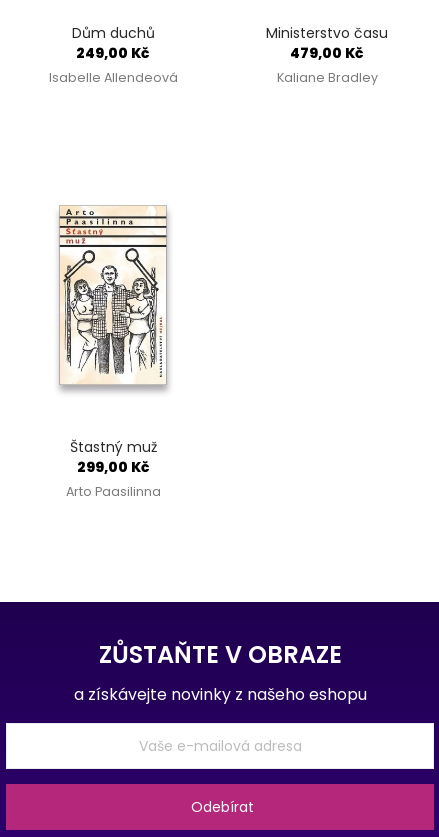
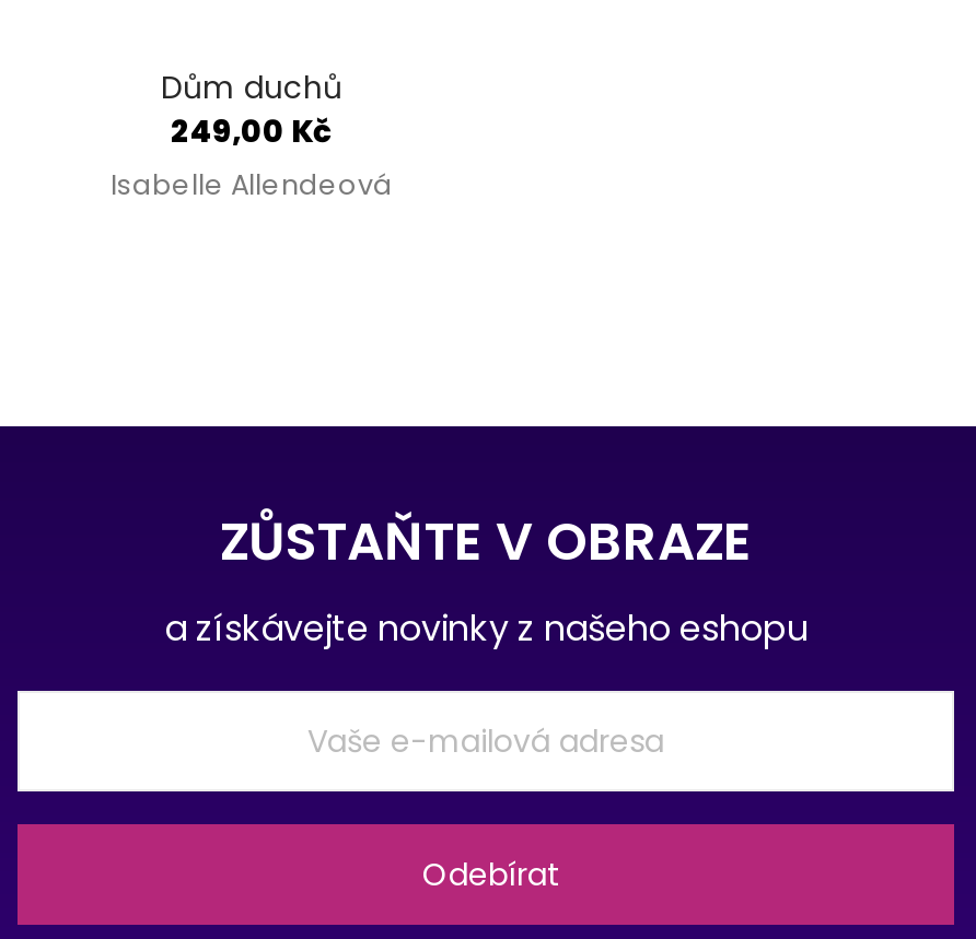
- Ministerstvo času
- 479,00 Kč
- Kaliane Bradley

- [image]

- Štastný muž
- 299,00 Kč
- Arto Paasilinna
